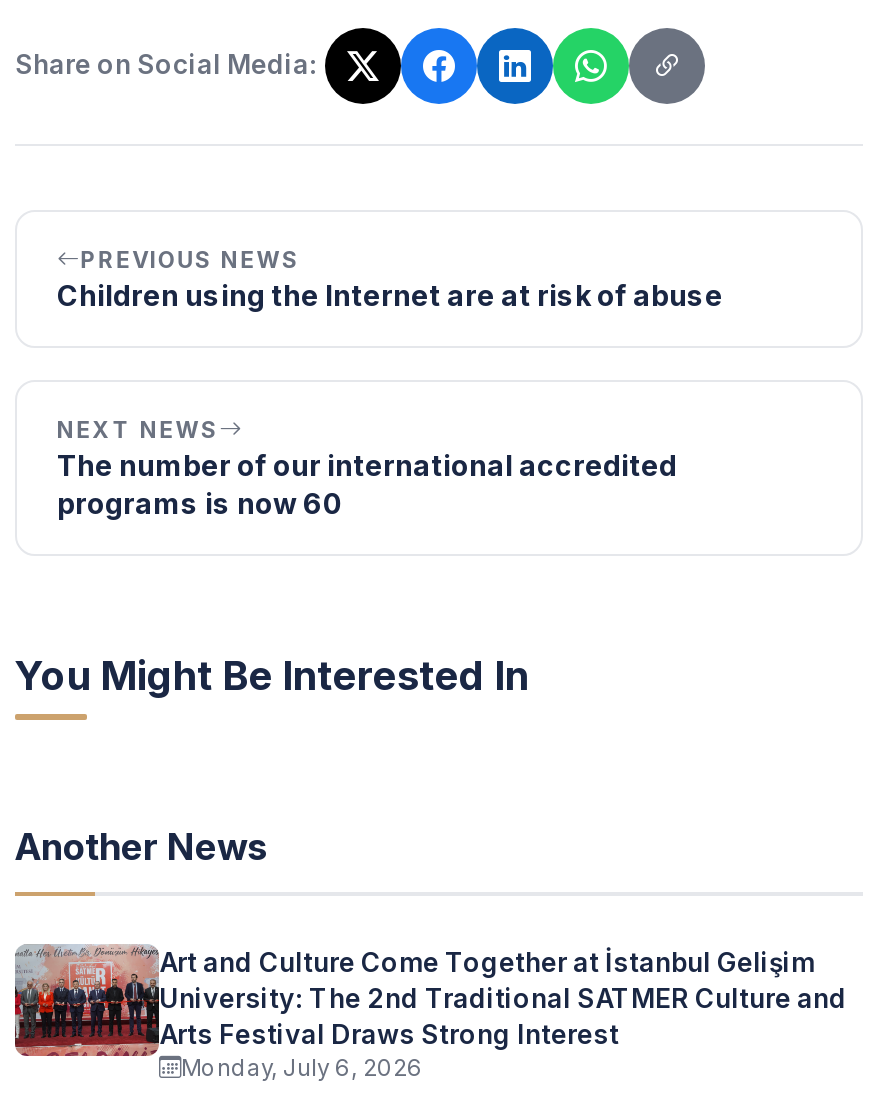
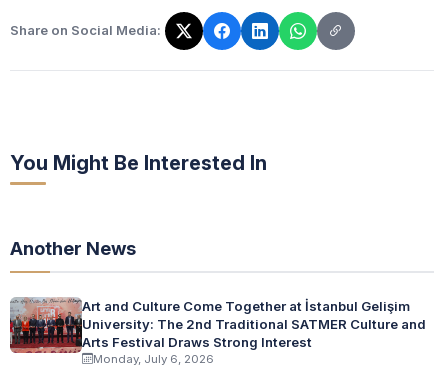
- PREVIOUS NEWS
- Children using the Internet are at risk of abuse

- NEXT NEWS
- The number of our international accredited
- programs is now 60
